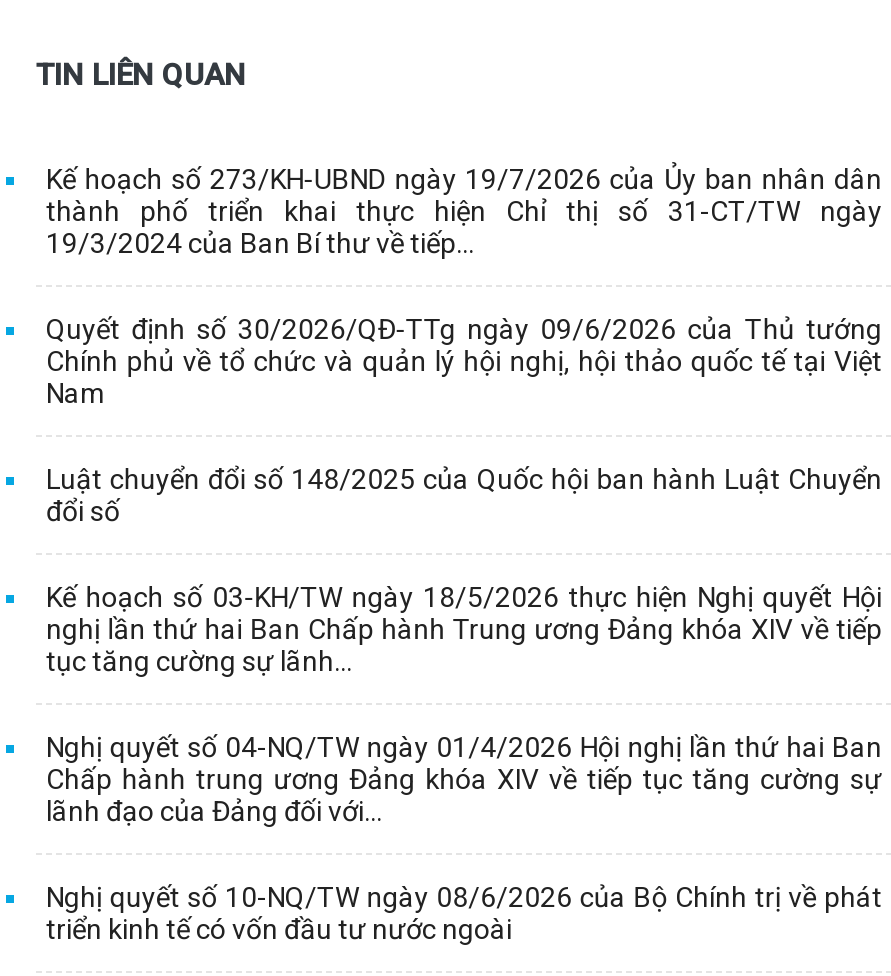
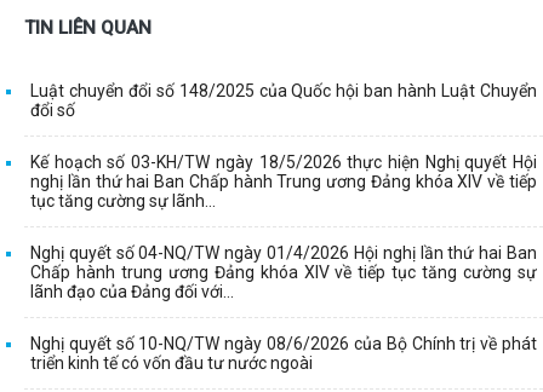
- Kế hoạch số 273/KH-UBND ngày 19/7/2026 của Ủy ban nhân dân
- thành phố triển khai thực hiện Chỉ thị số 31-CT/TW ngày
- 19/3/2024 của Ban Bí thư về tiếp...
- Quyết định số 30/2026/QĐ-TTg ngày 09/6/2026 của Thủ tướng
- Chính phủ về tổ chức và quản lý hội nghị, hội thảo quốc tế tại Việt
- Nam
